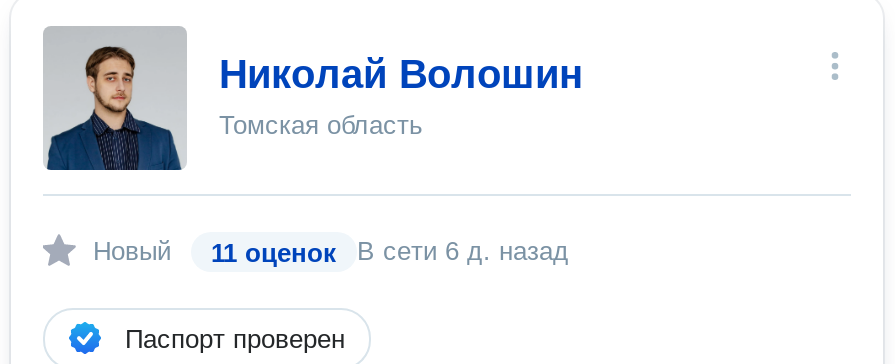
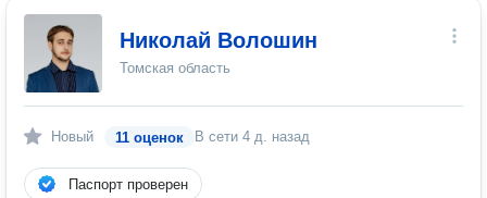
- Новый 11 оценок В сети 6 д. назад
+ Новый 11 оценок В сети 4 д. назад
